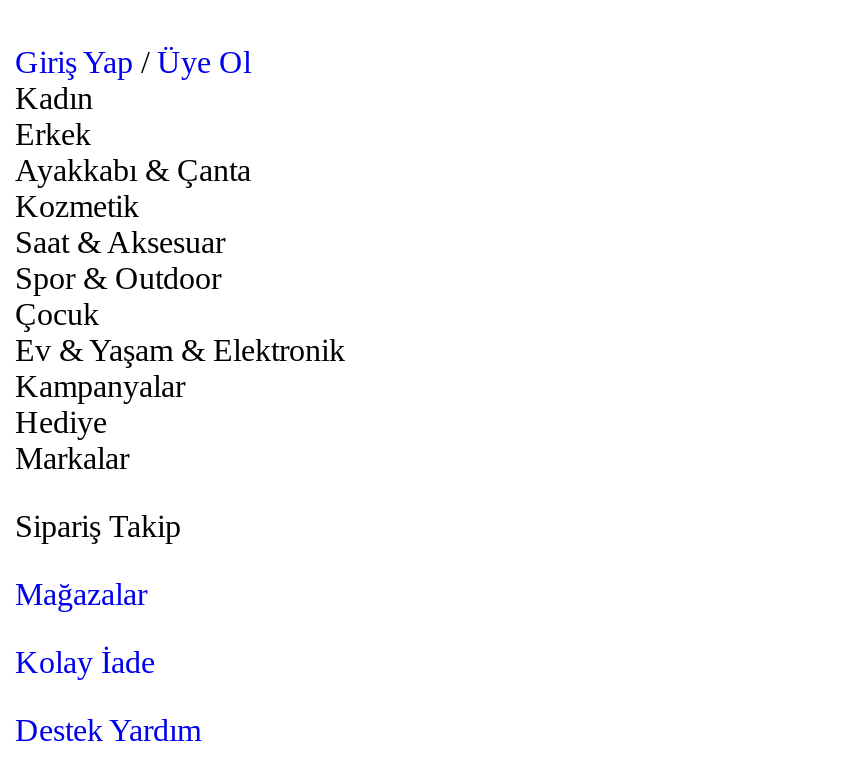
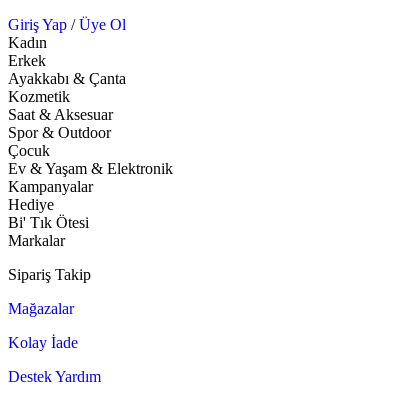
+ Bi' Tık Ötesi
